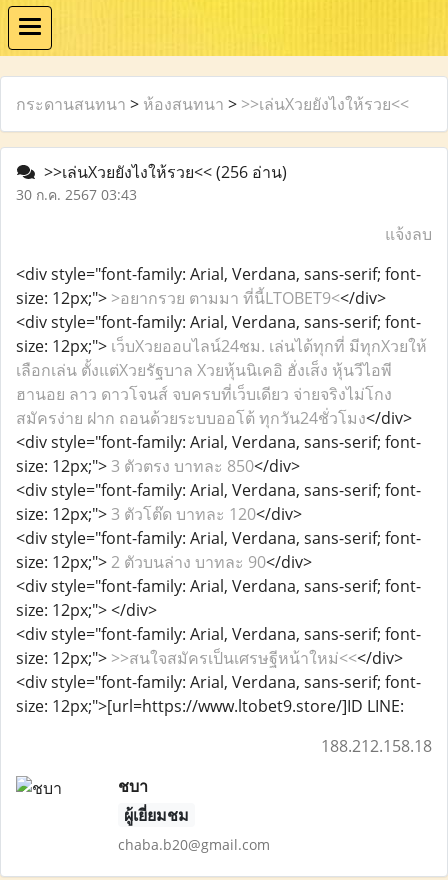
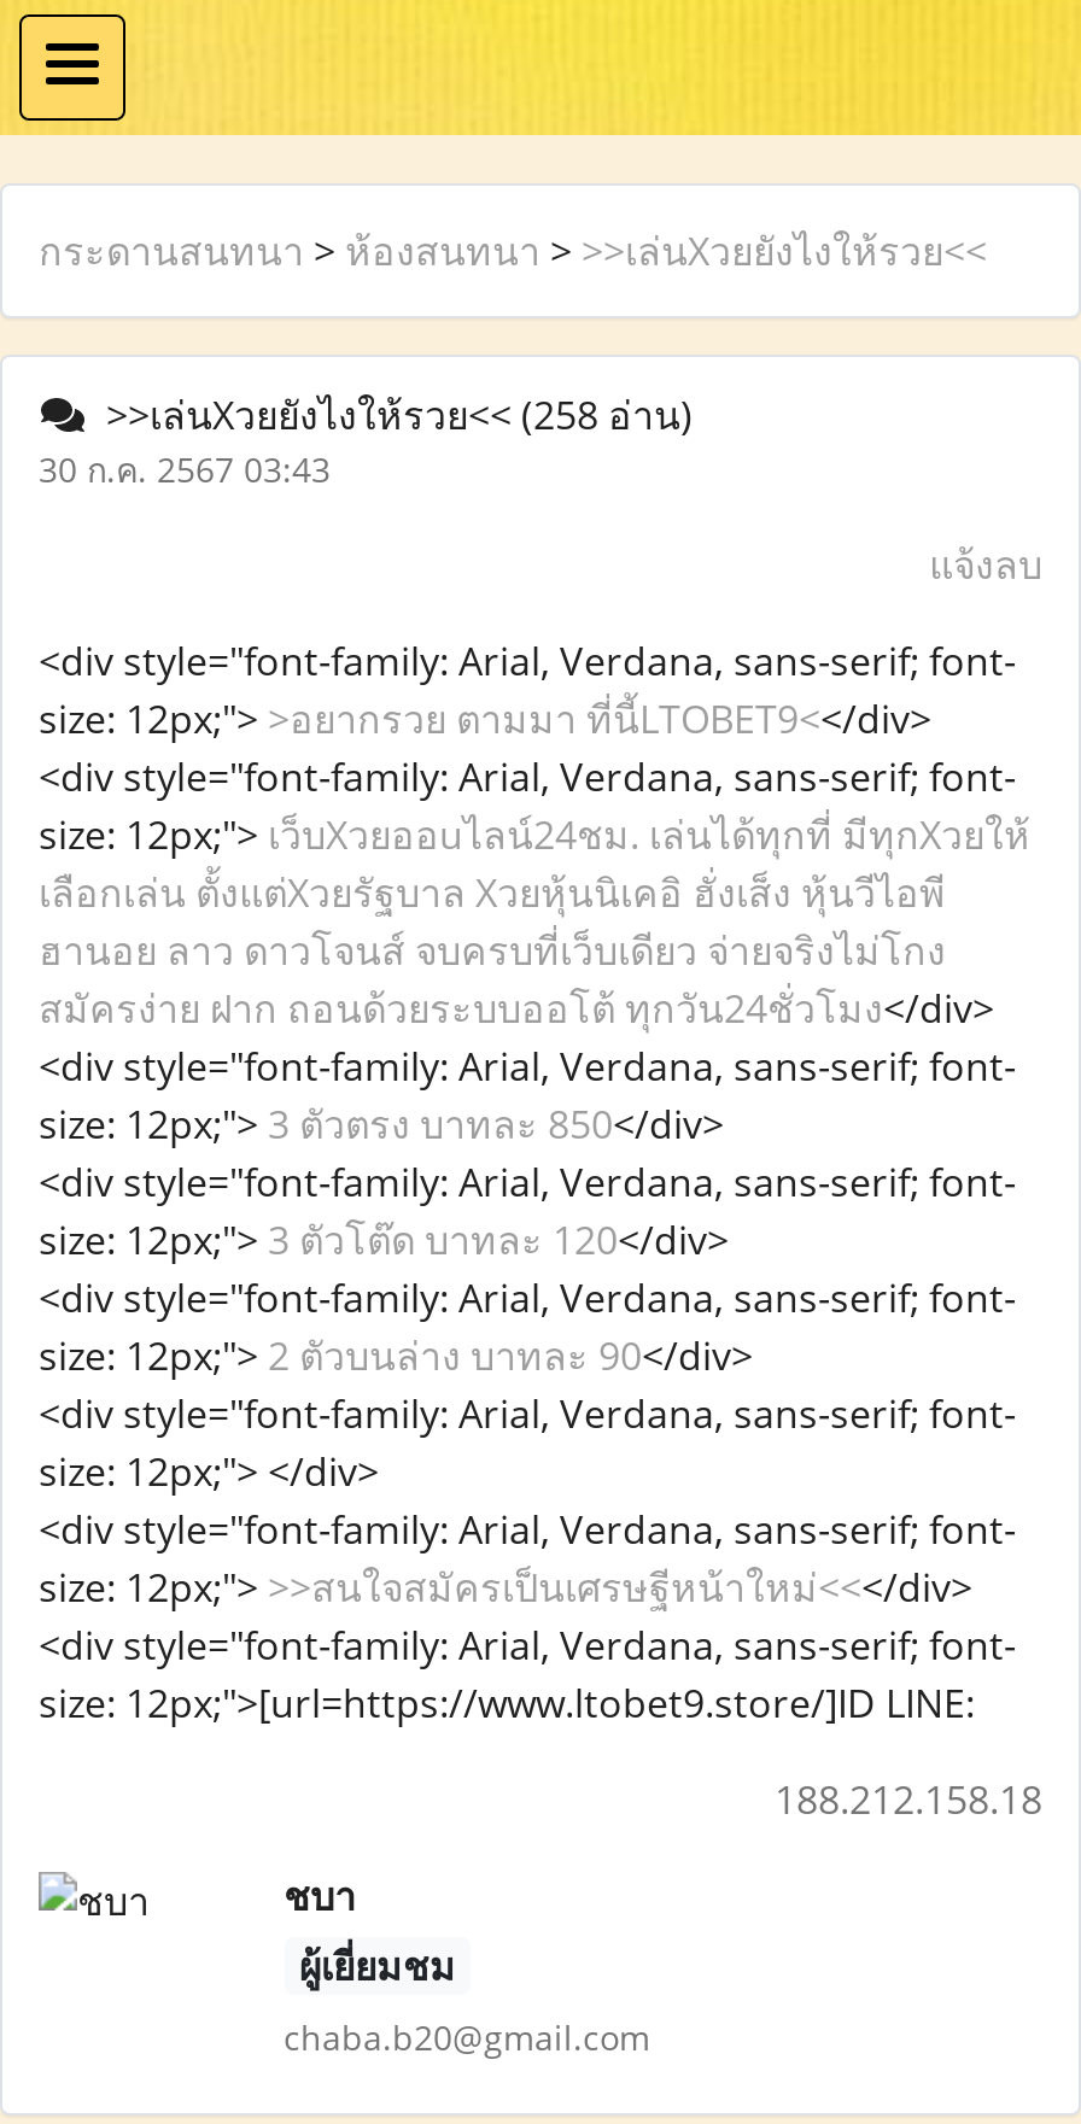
- >>เล่นXวยยังไงให้รวย<< (256 อ่าน)
+ >>เล่นXวยยังไงให้รวย<< (258 อ่าน)
